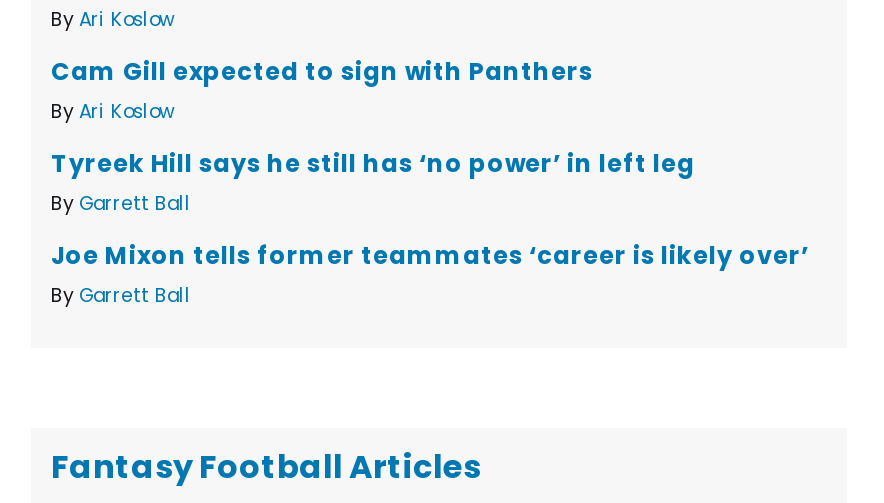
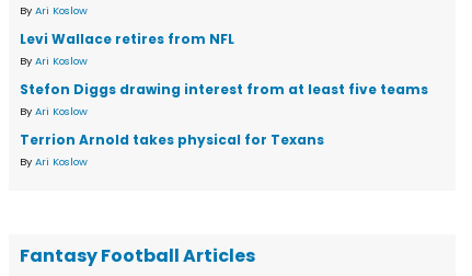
- Cam Gill expected to sign with Panthers
+ Levi Wallace retires from NFL

- Tyreek Hill says he still has ‘no power’ in left leg
- By Garrett Ball
+ Stefon Diggs drawing interest from at least five teams
+ By Ari Koslow

- Joe Mixon tells former teammates ‘career is likely over’
- By Garrett Ball
+ Terrion Arnold takes physical for Texans
+ By Ari Koslow
